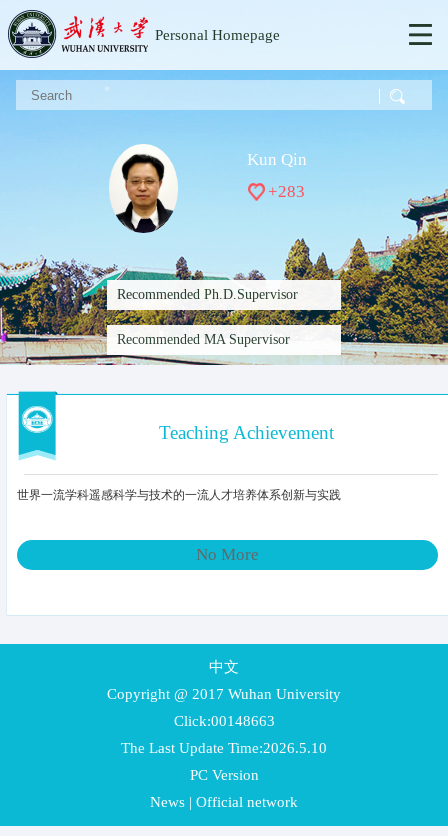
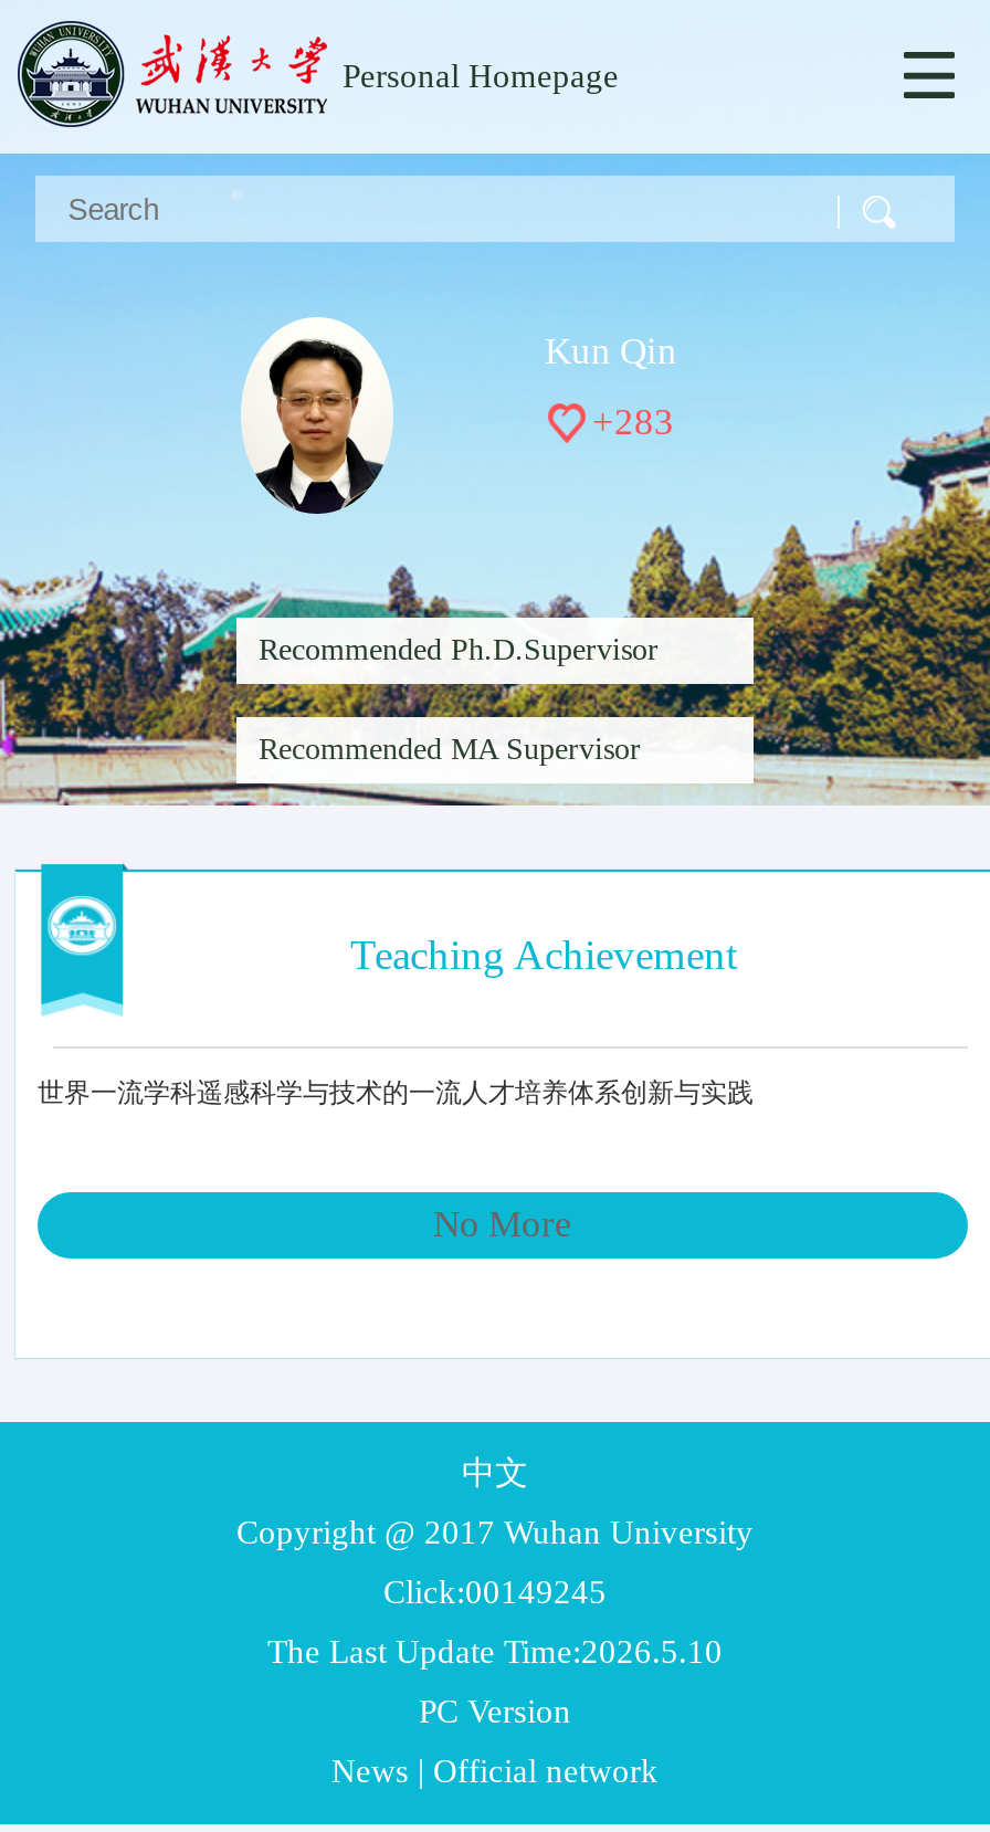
- Click:00148663
+ Click:00149245
